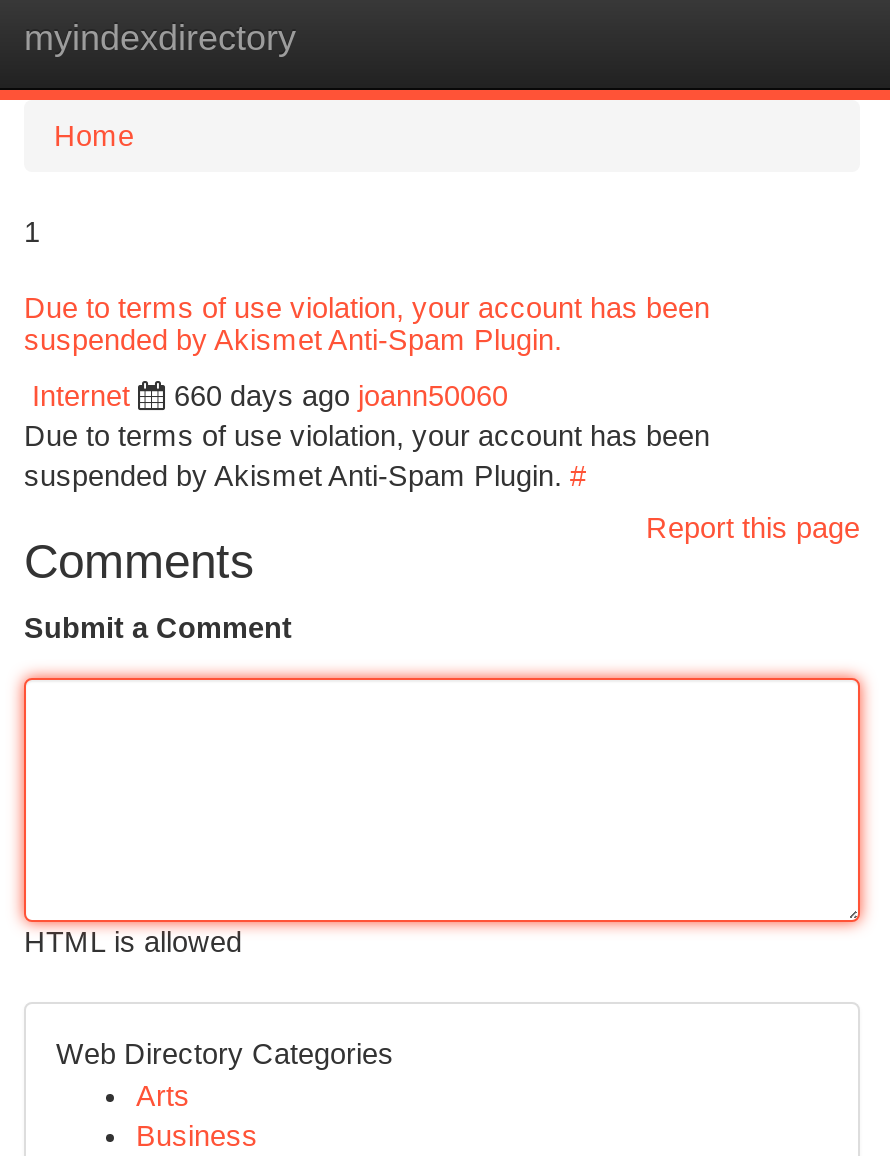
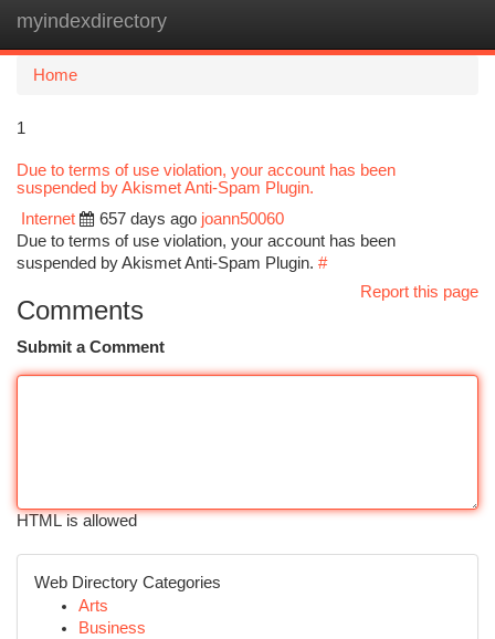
- 660 days ago joann50060
+ 657 days ago joann50060
